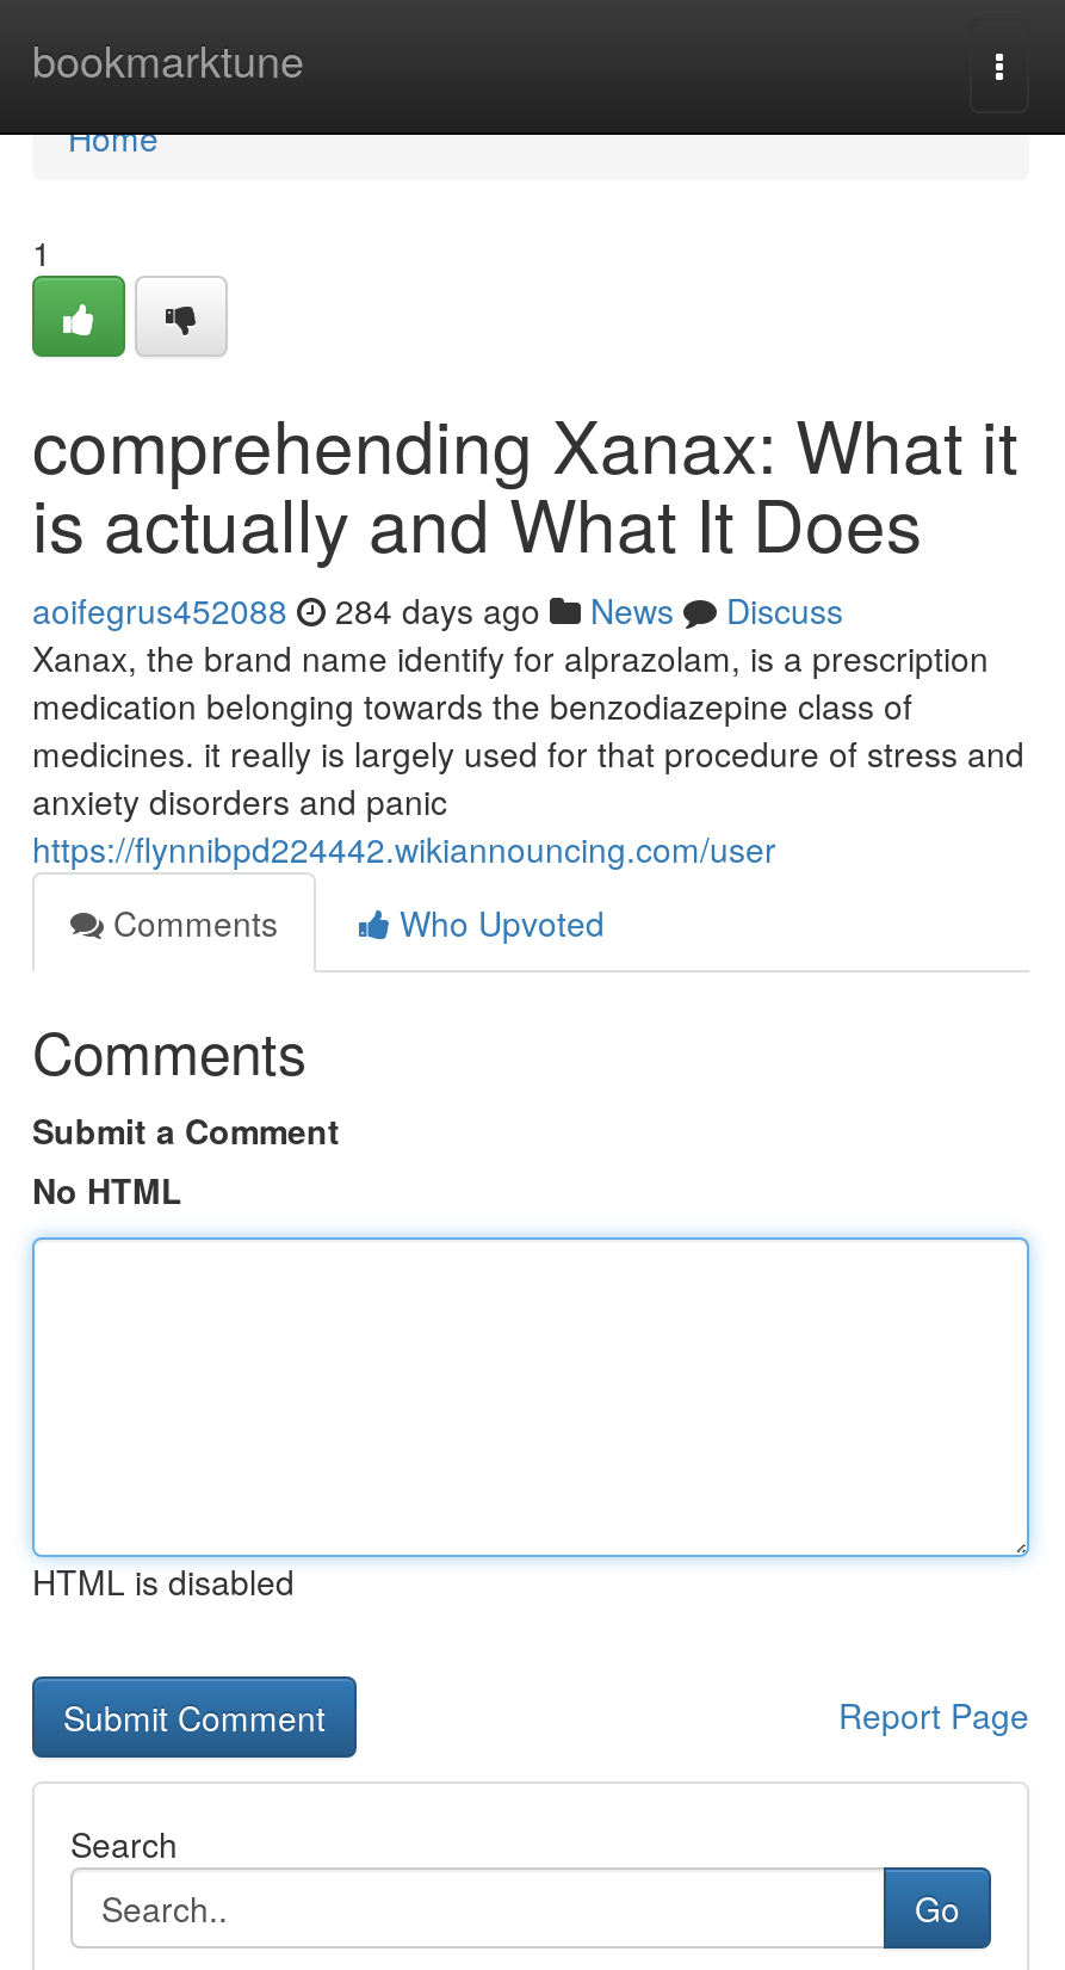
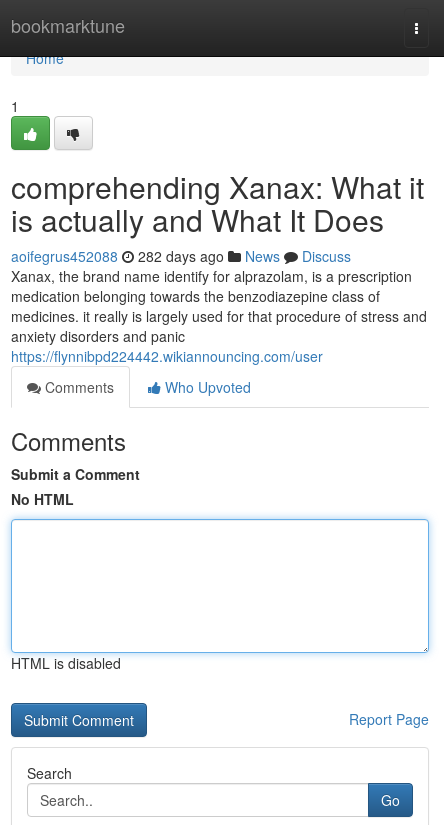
- aoifegrus452088 284 days ago News Discuss
+ aoifegrus452088 282 days ago News Discuss
